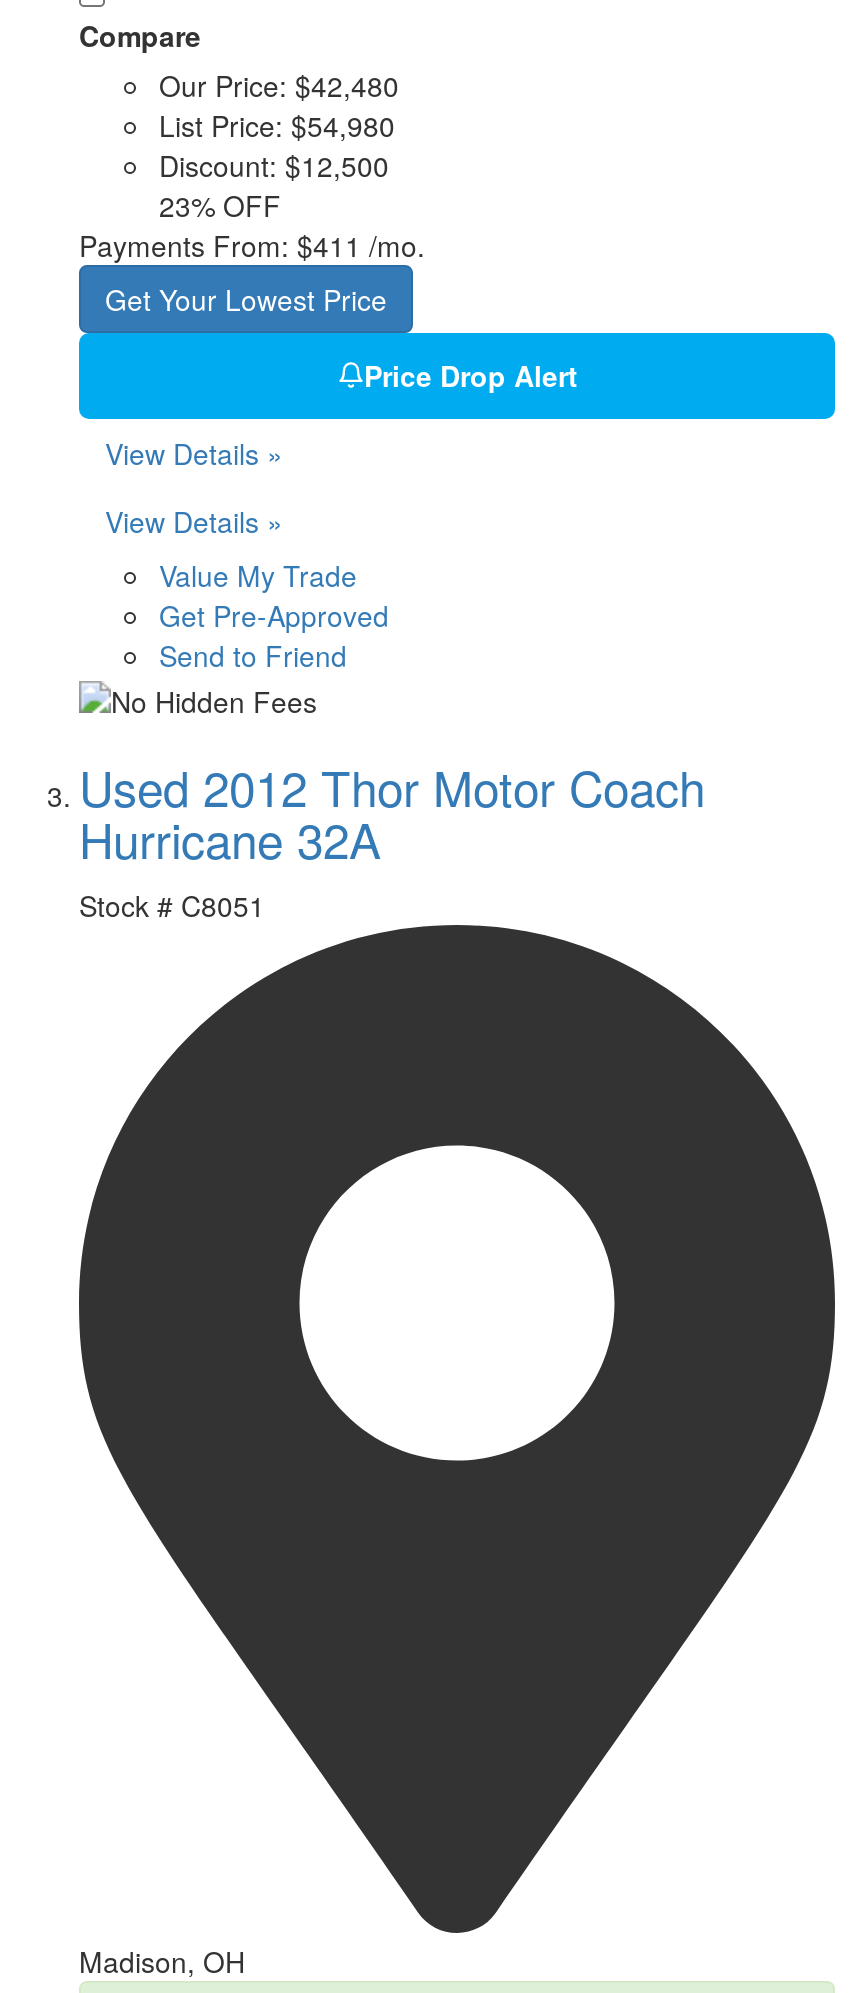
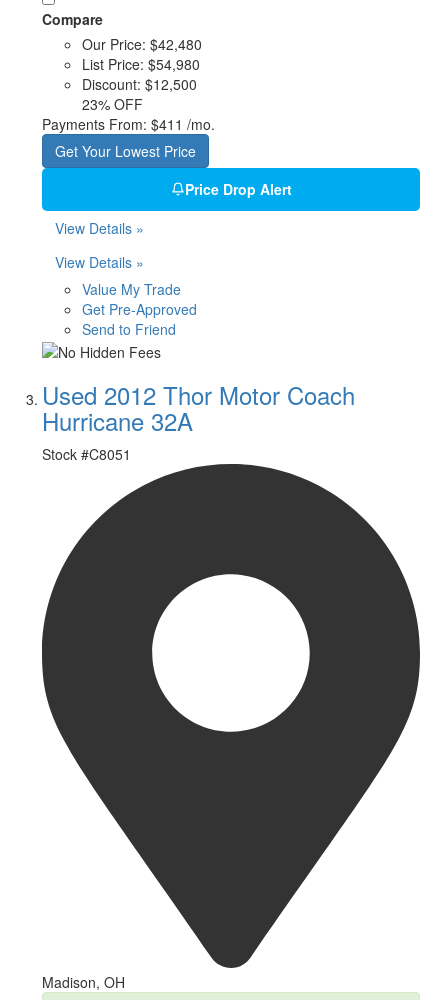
- Stock # C8051
+ Stock #C8051
